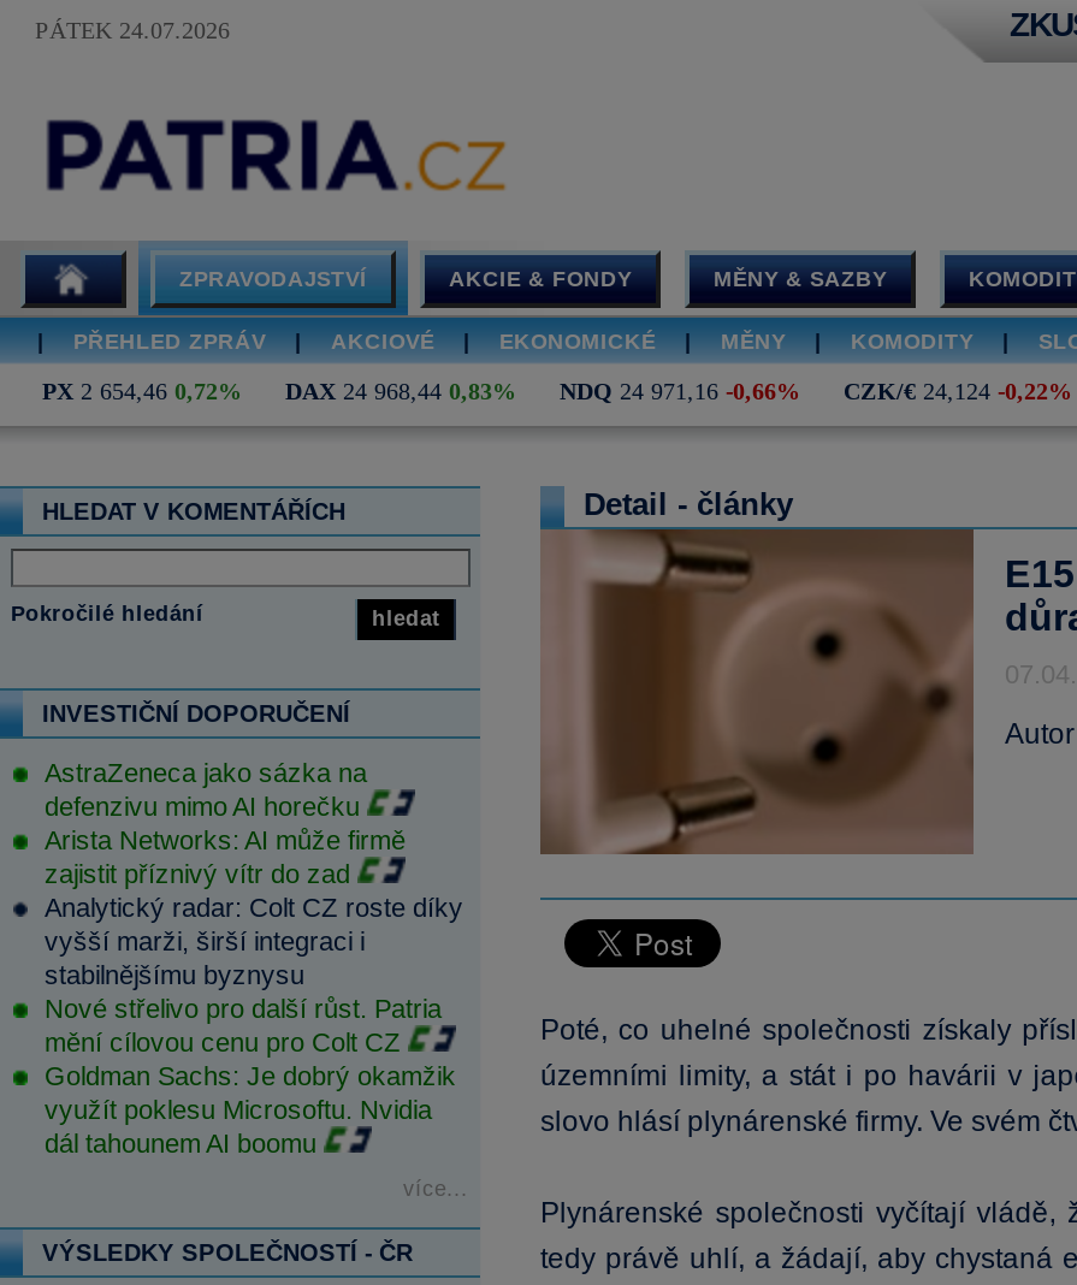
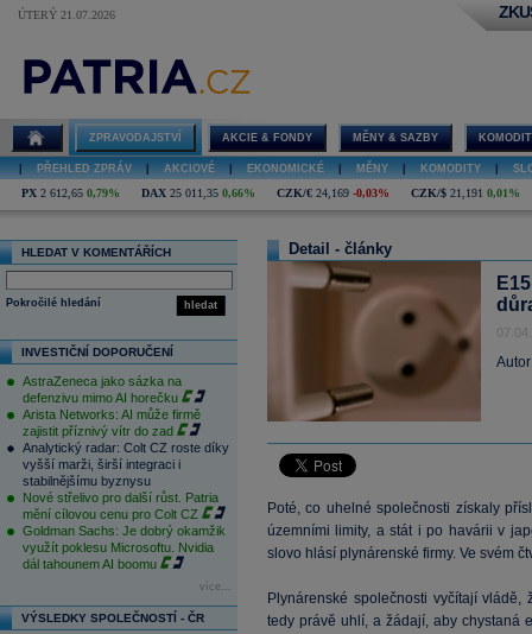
- PÁTEK 24.07.2026
+ ÚTERÝ 21.07.2026

- PX 2 654,46 0,72%
- DAX 24 968,44 0,83%
- NDQ 24 971,16 -0,66%
- CZK/€ 24,124 -0,22%
+ PX 2 612,65 0,79%
+ DAX 25 011,35 0,66%
+ CZK/€ 24,169 -0,03%
+ CZK/$ 21,191 0,01%
